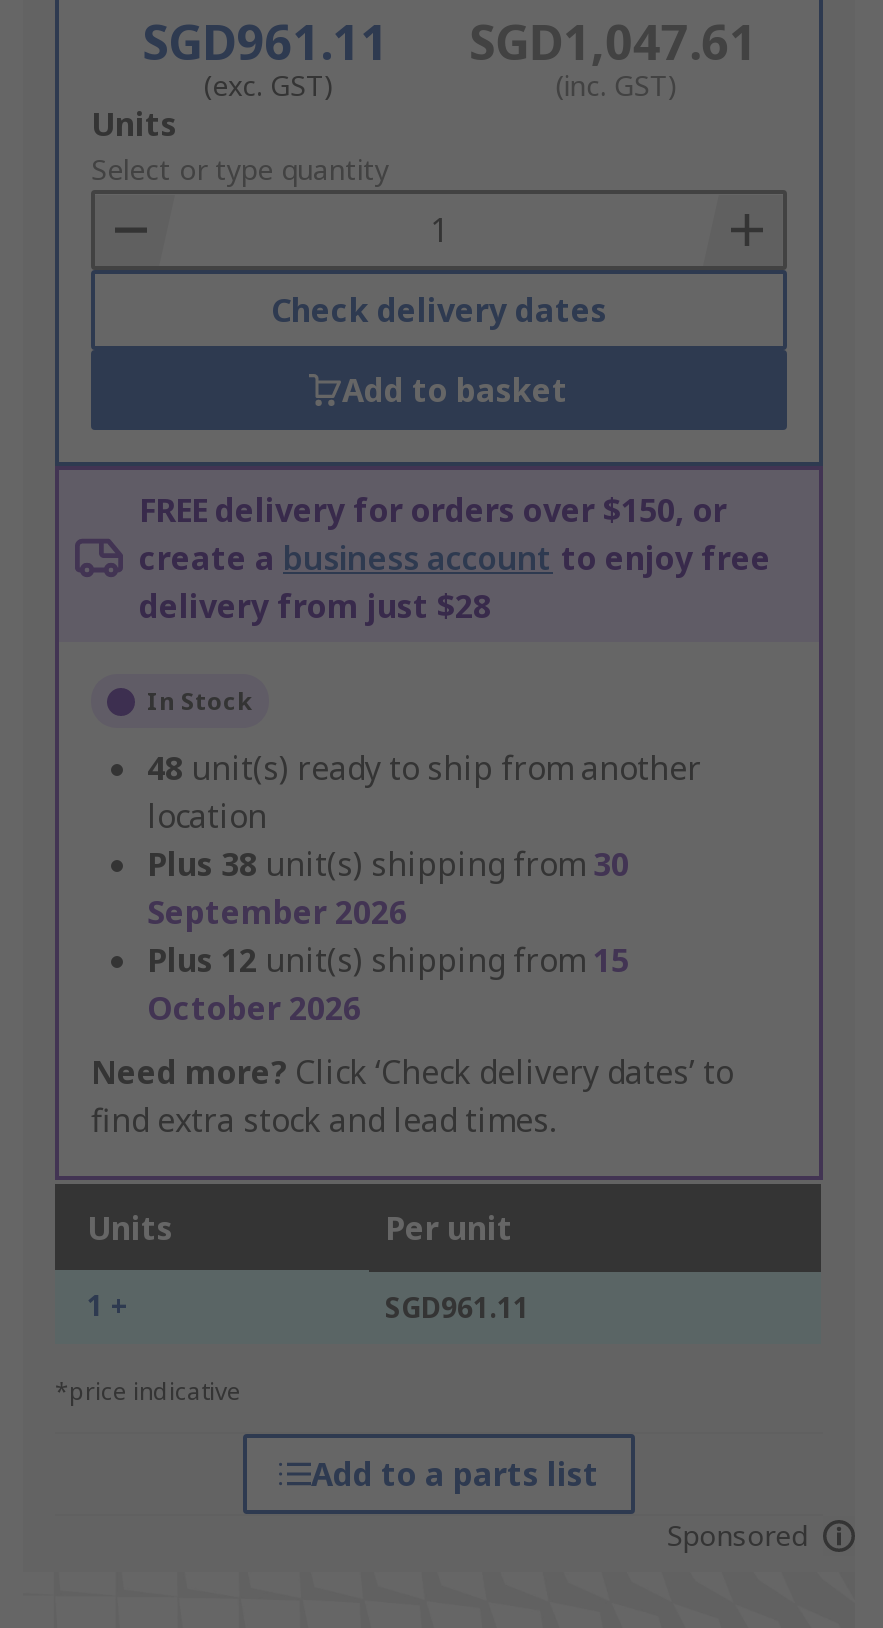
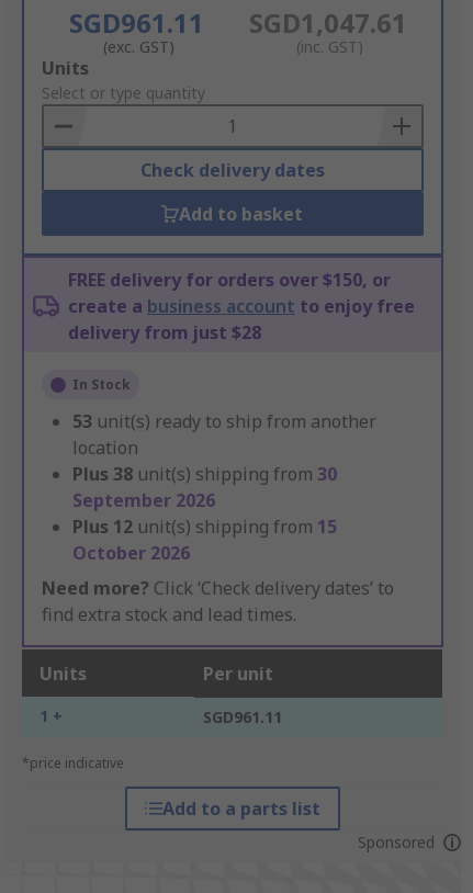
- 48 unit(s) ready to ship from another
+ 53 unit(s) ready to ship from another
